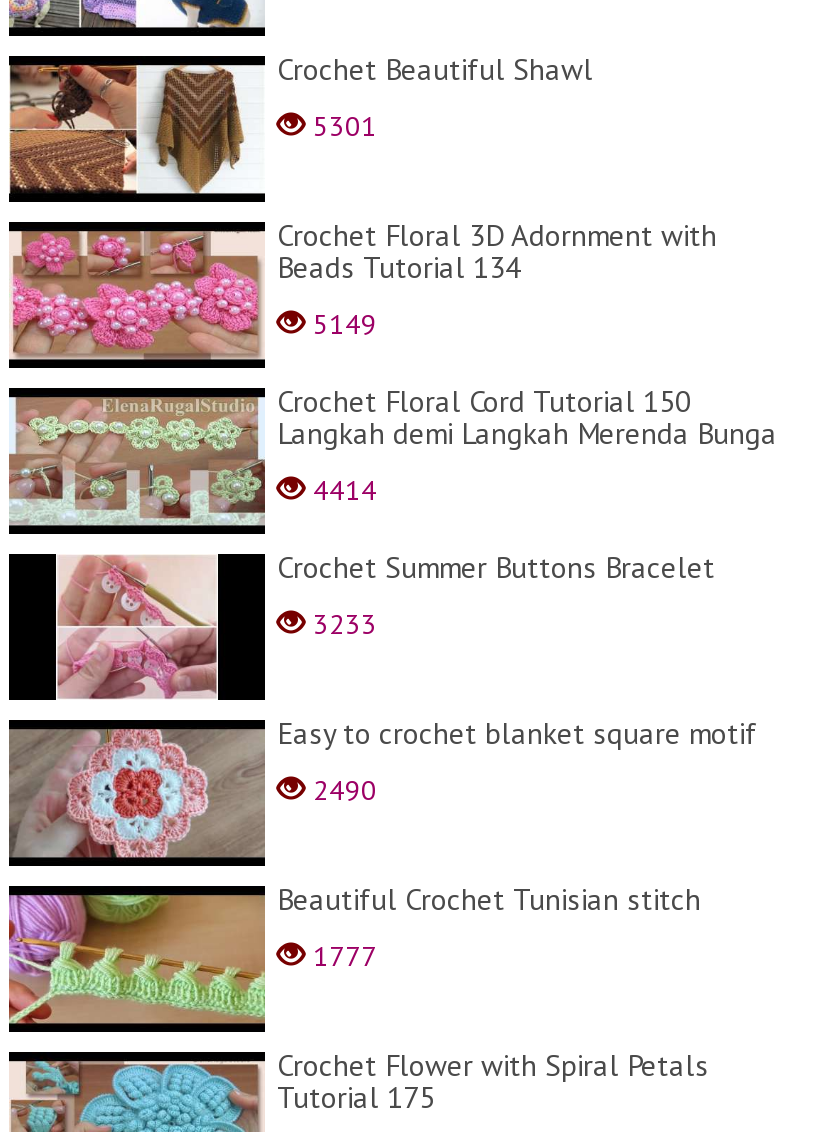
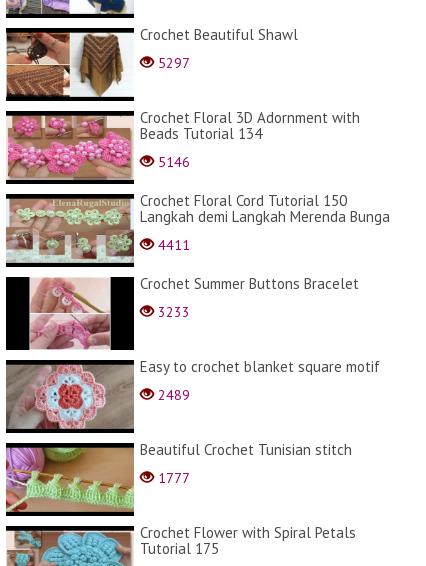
- 5301
+ 5297

- 5149
+ 5146

- 4414
+ 4411

- 2490
+ 2489
